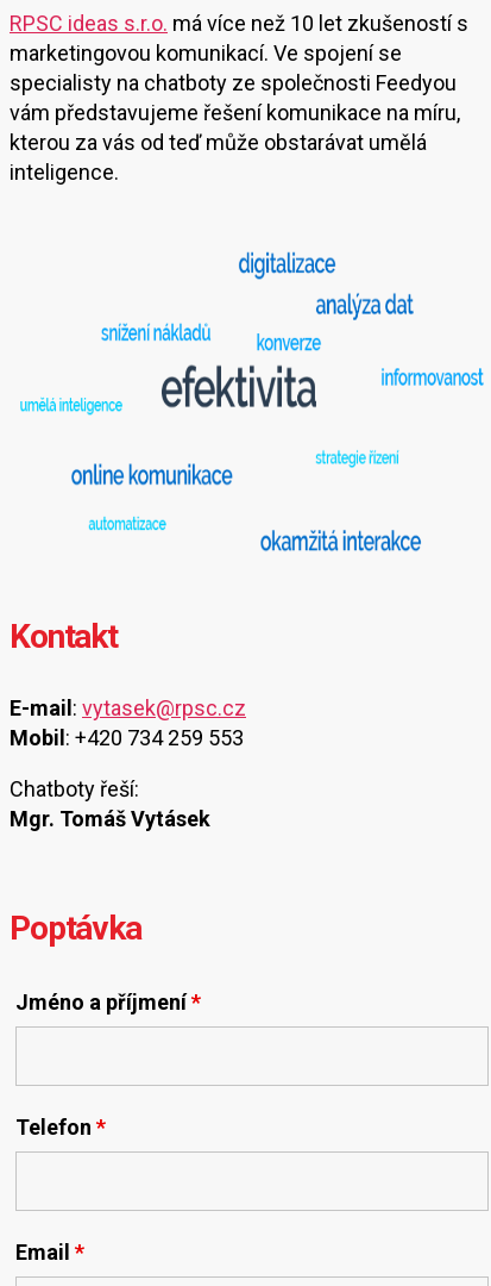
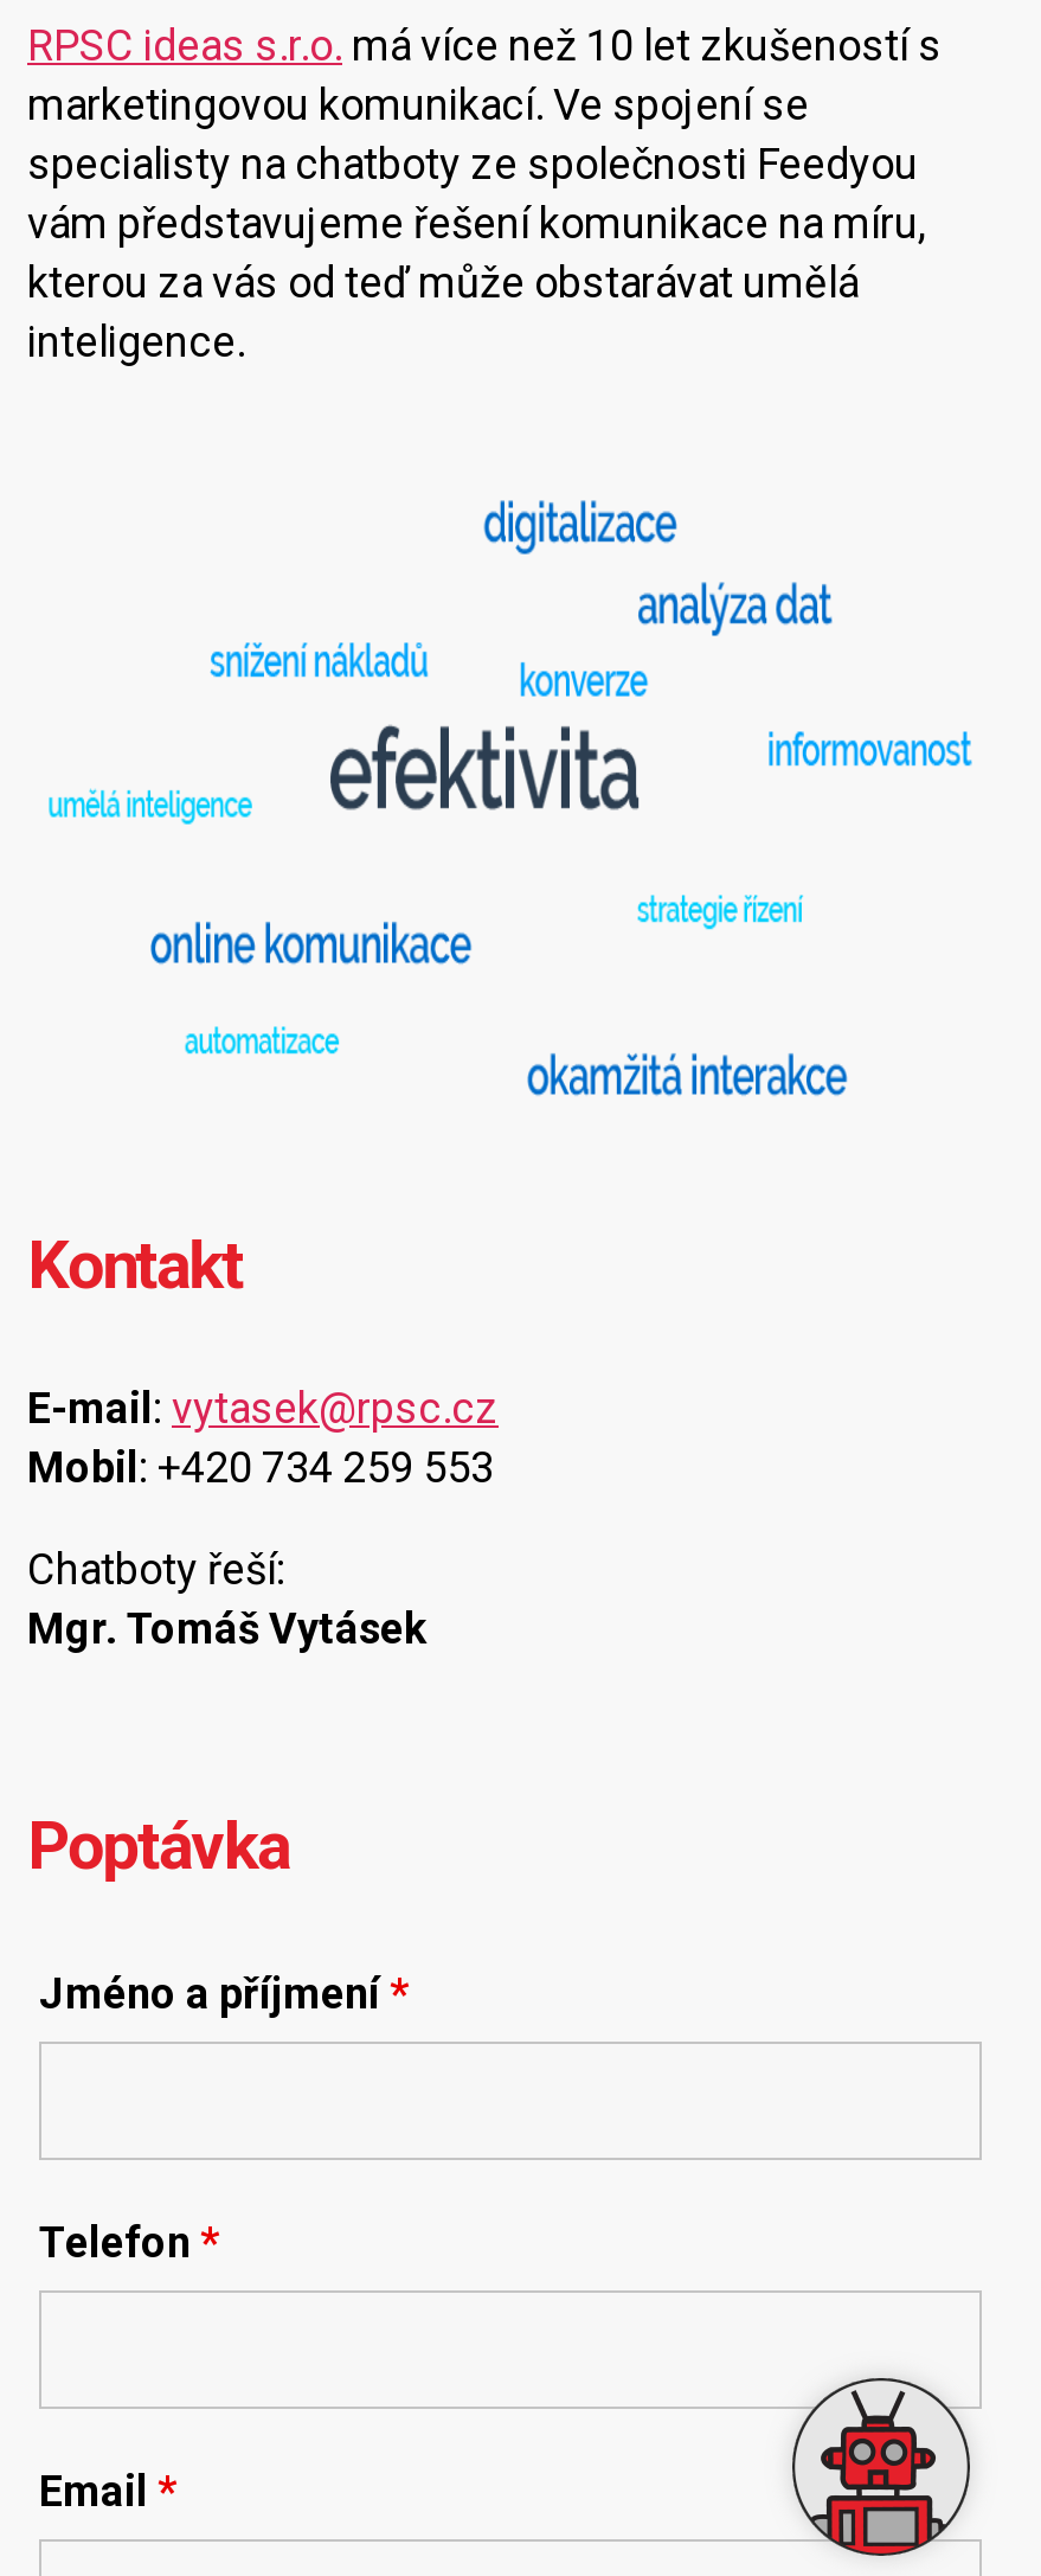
+ [image]
